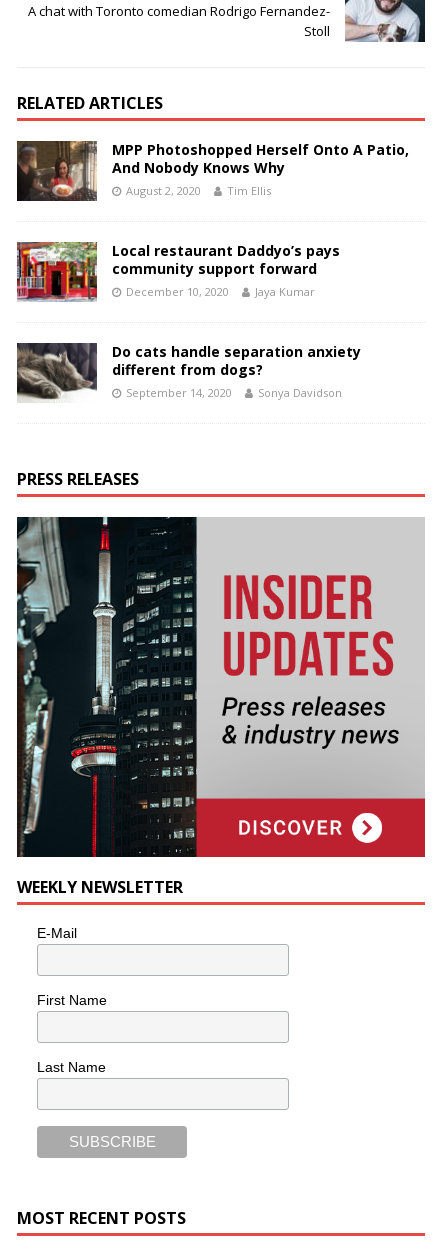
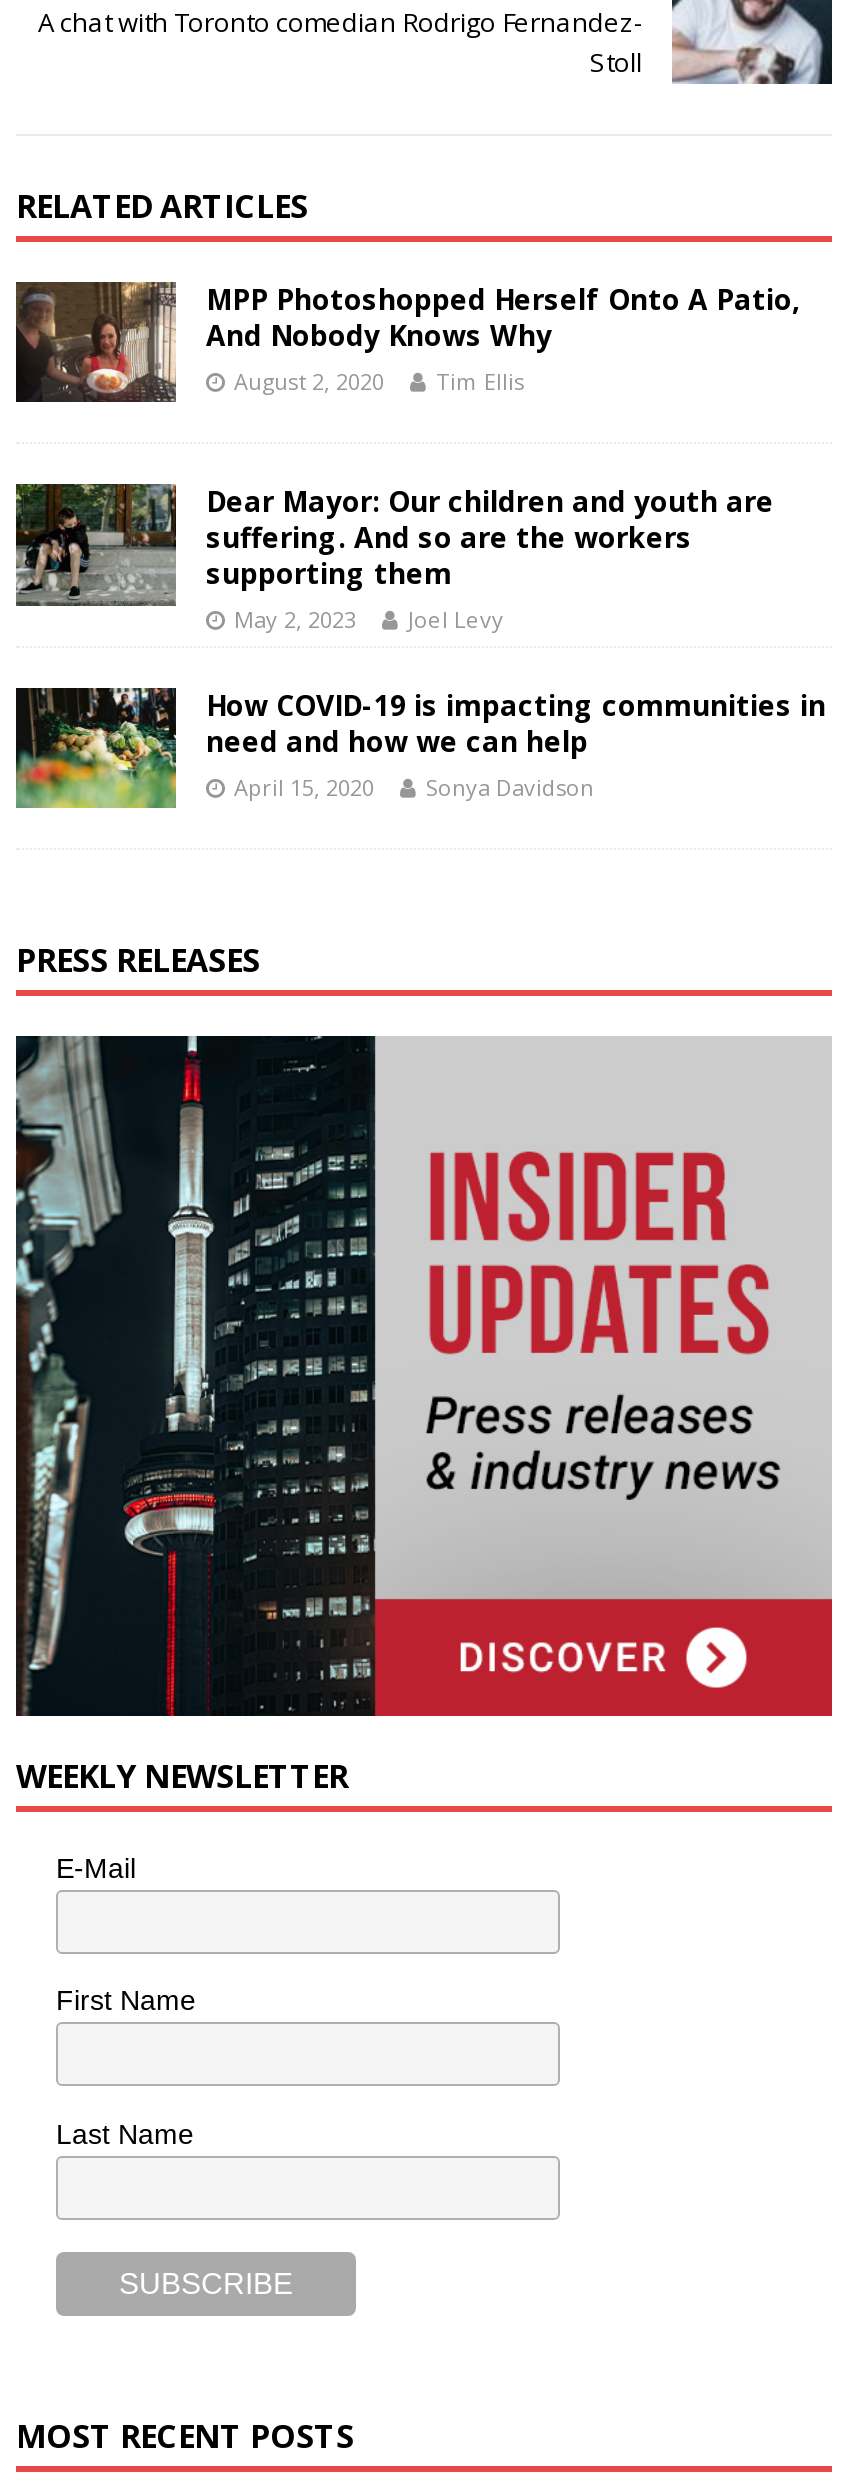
- [image]
- Local restaurant Daddyo’s pays
- community support forward
- December 10, 2020
- Jaya Kumar
+ [image]
+ Dear Mayor: Our children and youth are
+ suffering. And so are the workers
+ supporting them
+ May 2, 2023
+ Joel Levy

- [image]
- Do cats handle separation anxiety
- different from dogs?
- September 14, 2020
+ [image]
+ How COVID-19 is impacting communities in
+ need and how we can help
+ April 15, 2020
